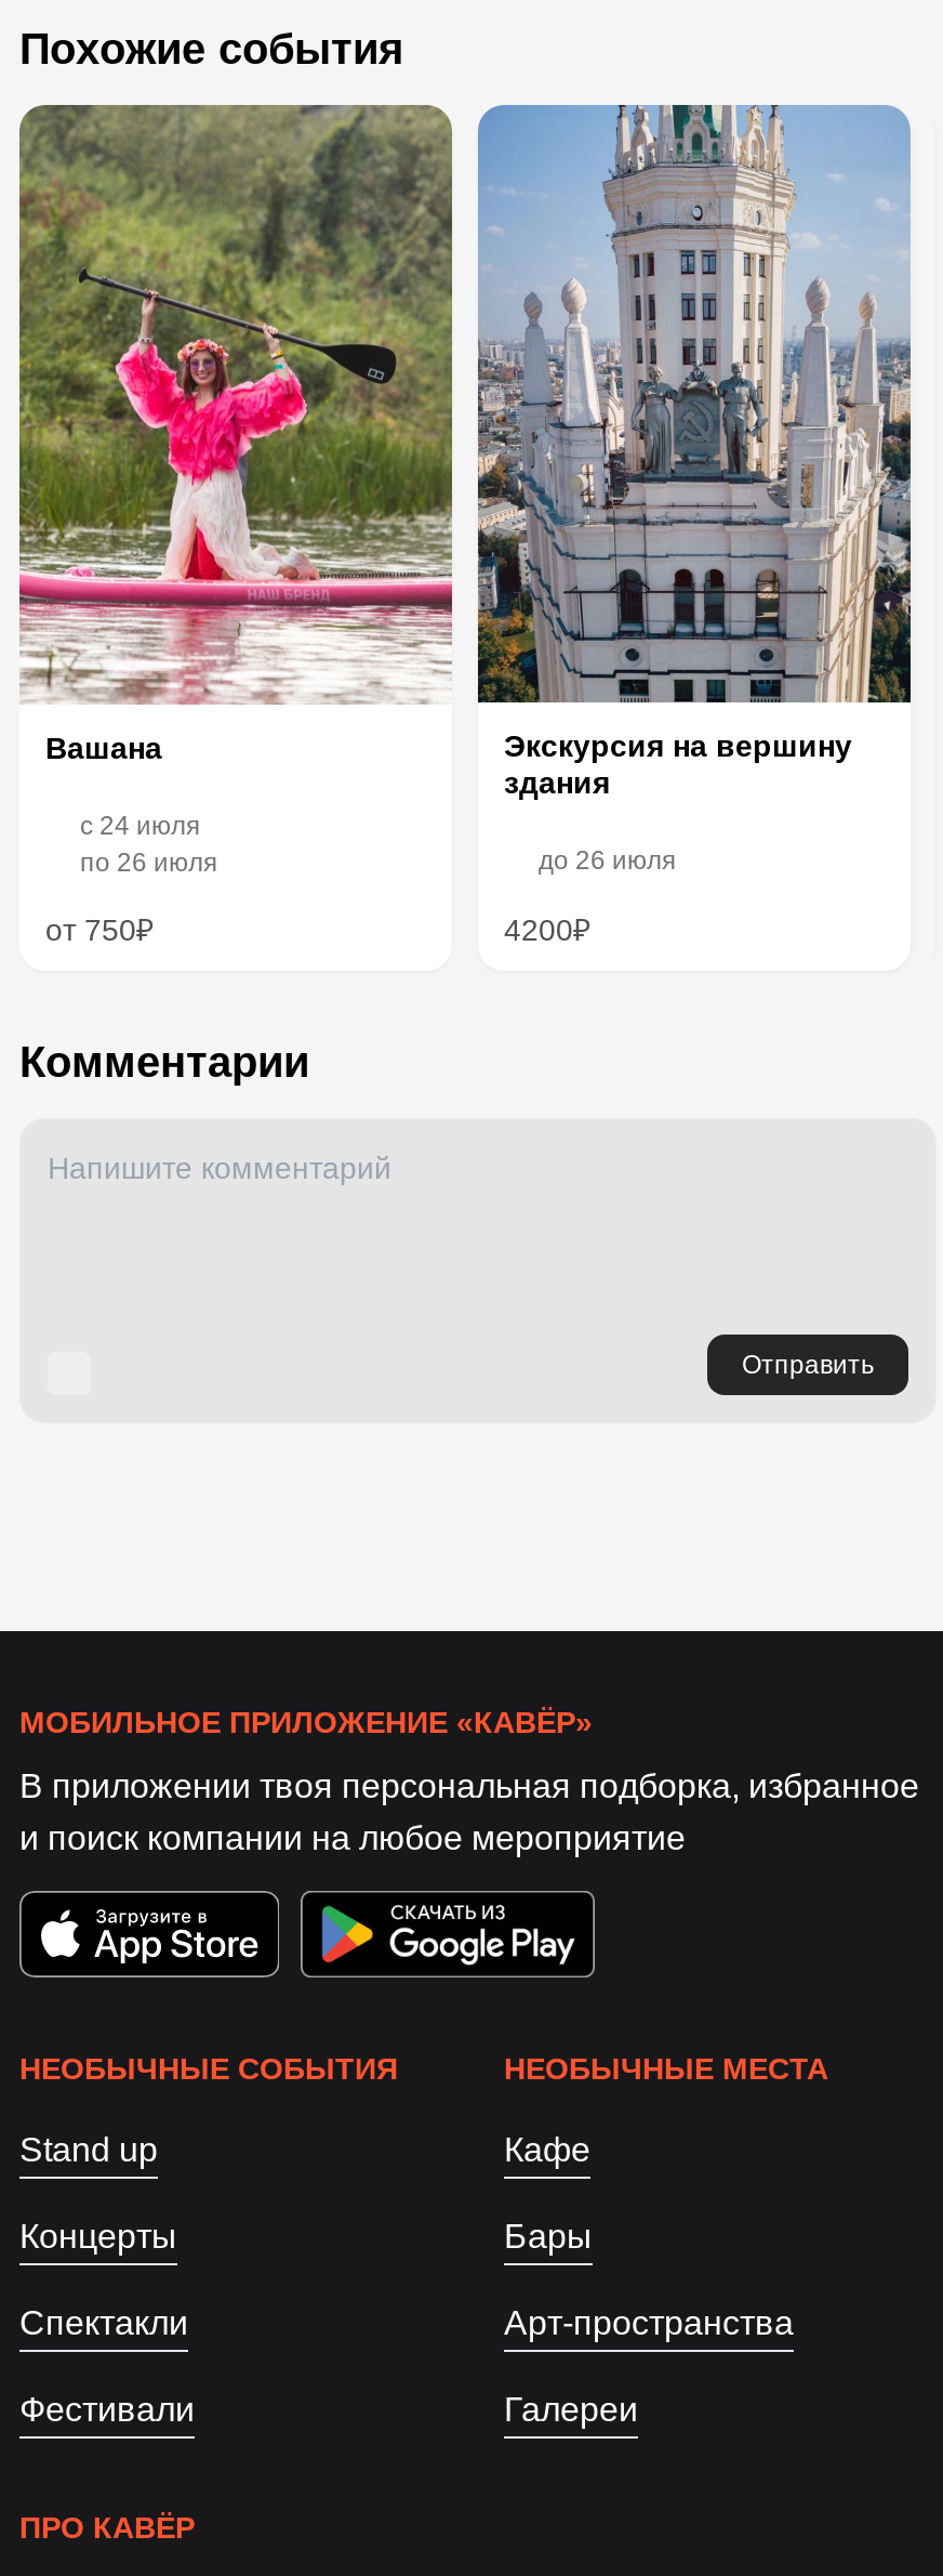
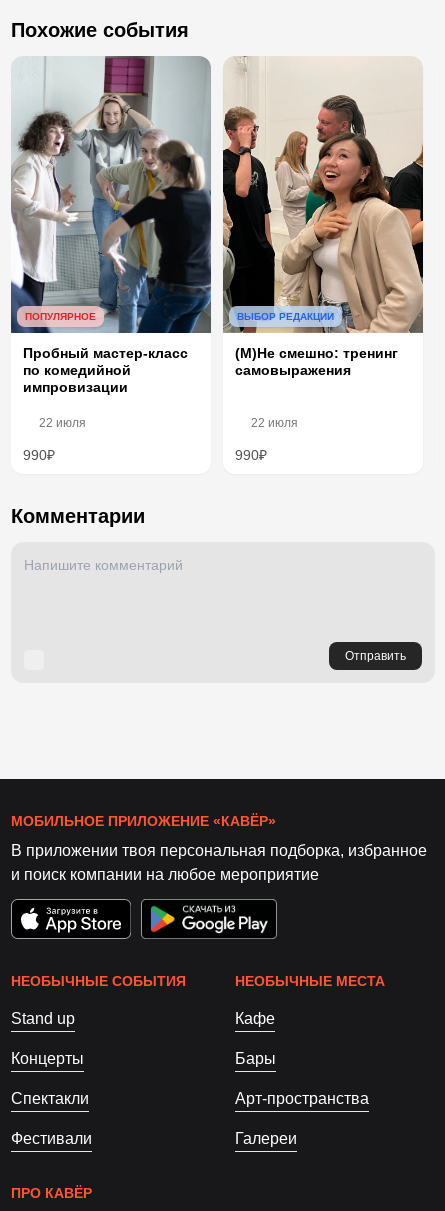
- [image]
- Вашана
- c 24 июля
- по 26 июля
- от 750₽
+ [image]
+ ПОПУЛЯРНОЕ
+ Пробный мастер-класс
+ по комедийной
+ импровизации
+ 22 июля
+ 990₽

- [image]
- Экскурсия на вершину
- здания
- до 26 июля
- 4200₽
+ [image]
+ ВЫБОР РЕДАКЦИИ
+ (М)Не смешно: тренинг
+ самовыражения
+ 22 июля
+ 990₽
